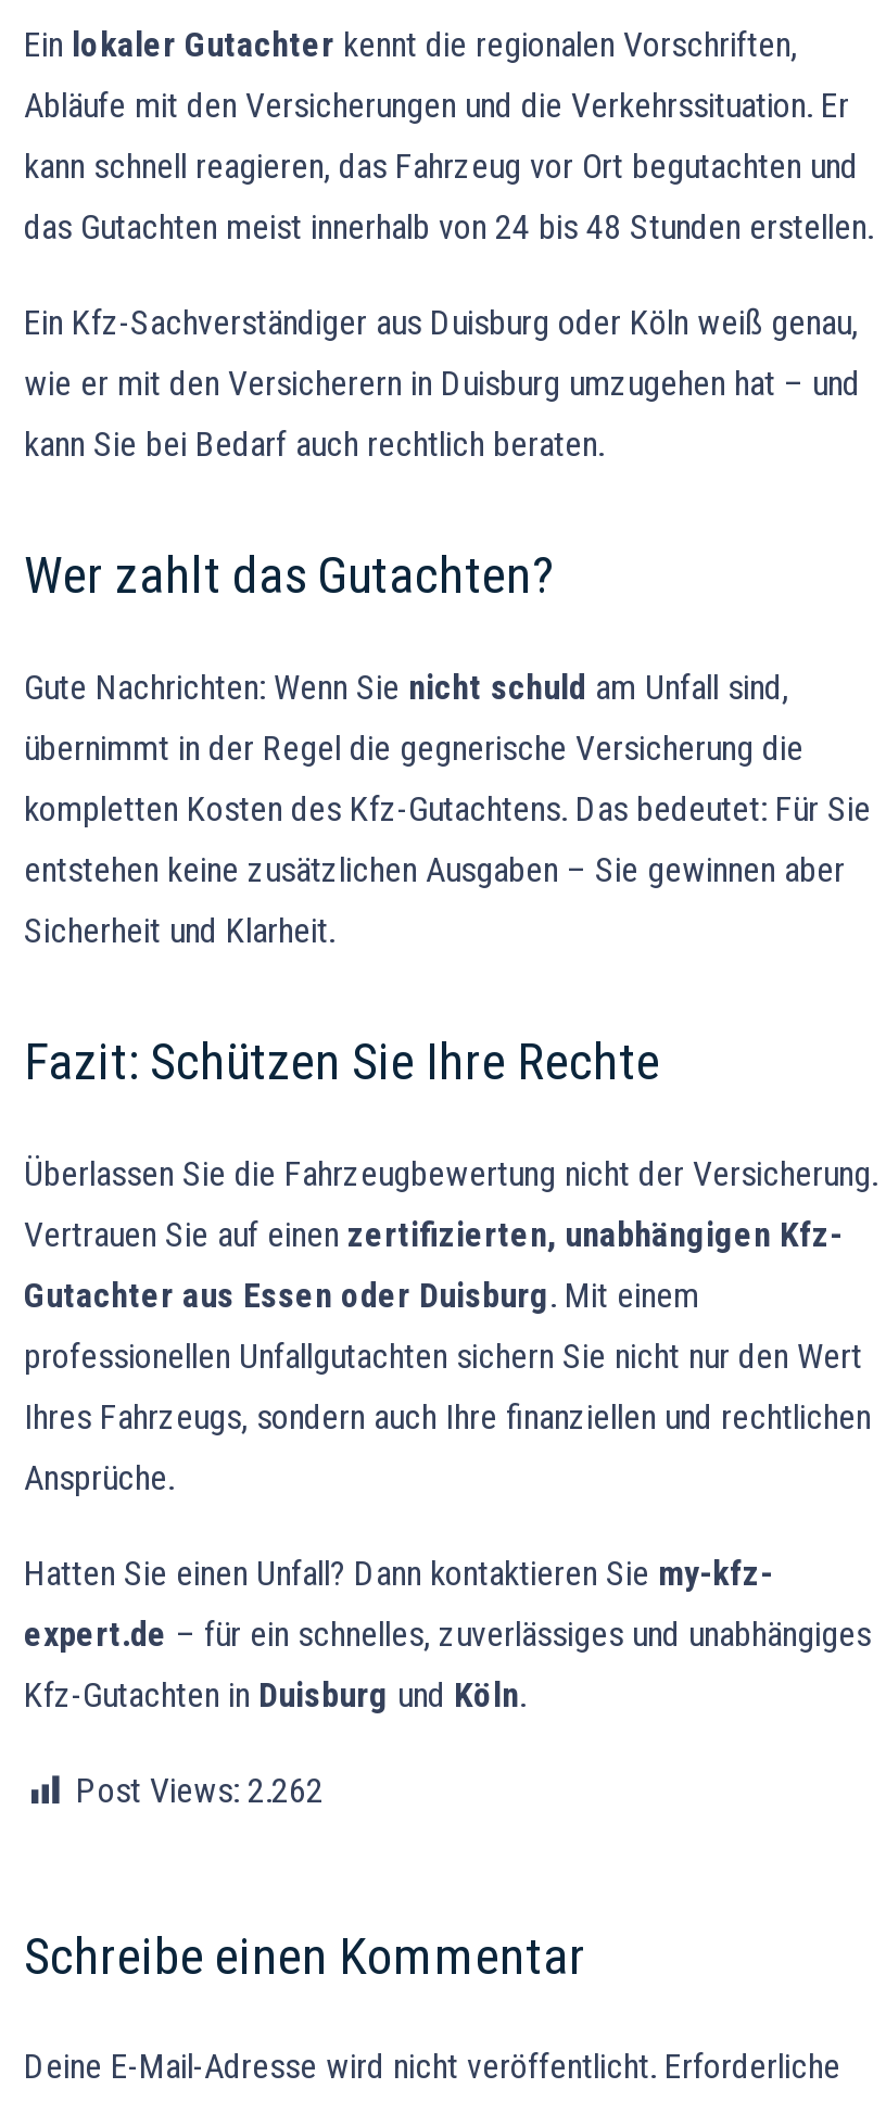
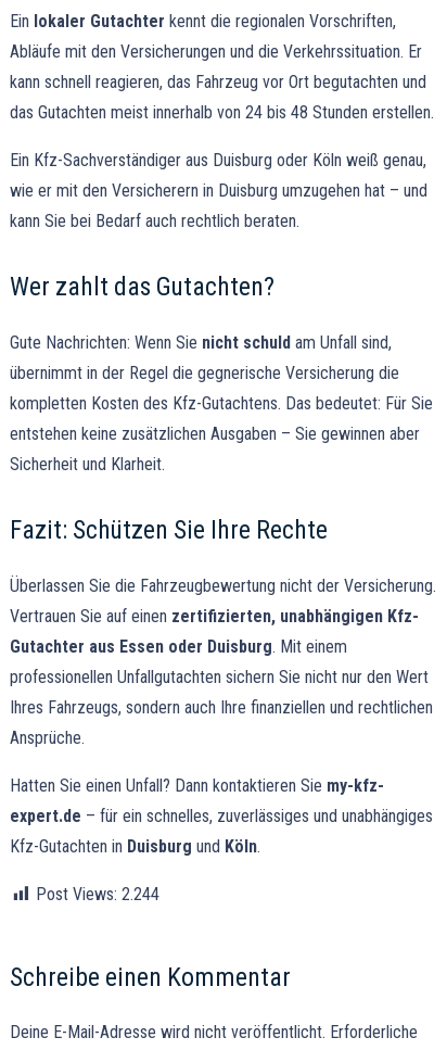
- Post Views: 2.262
+ Post Views: 2.244
